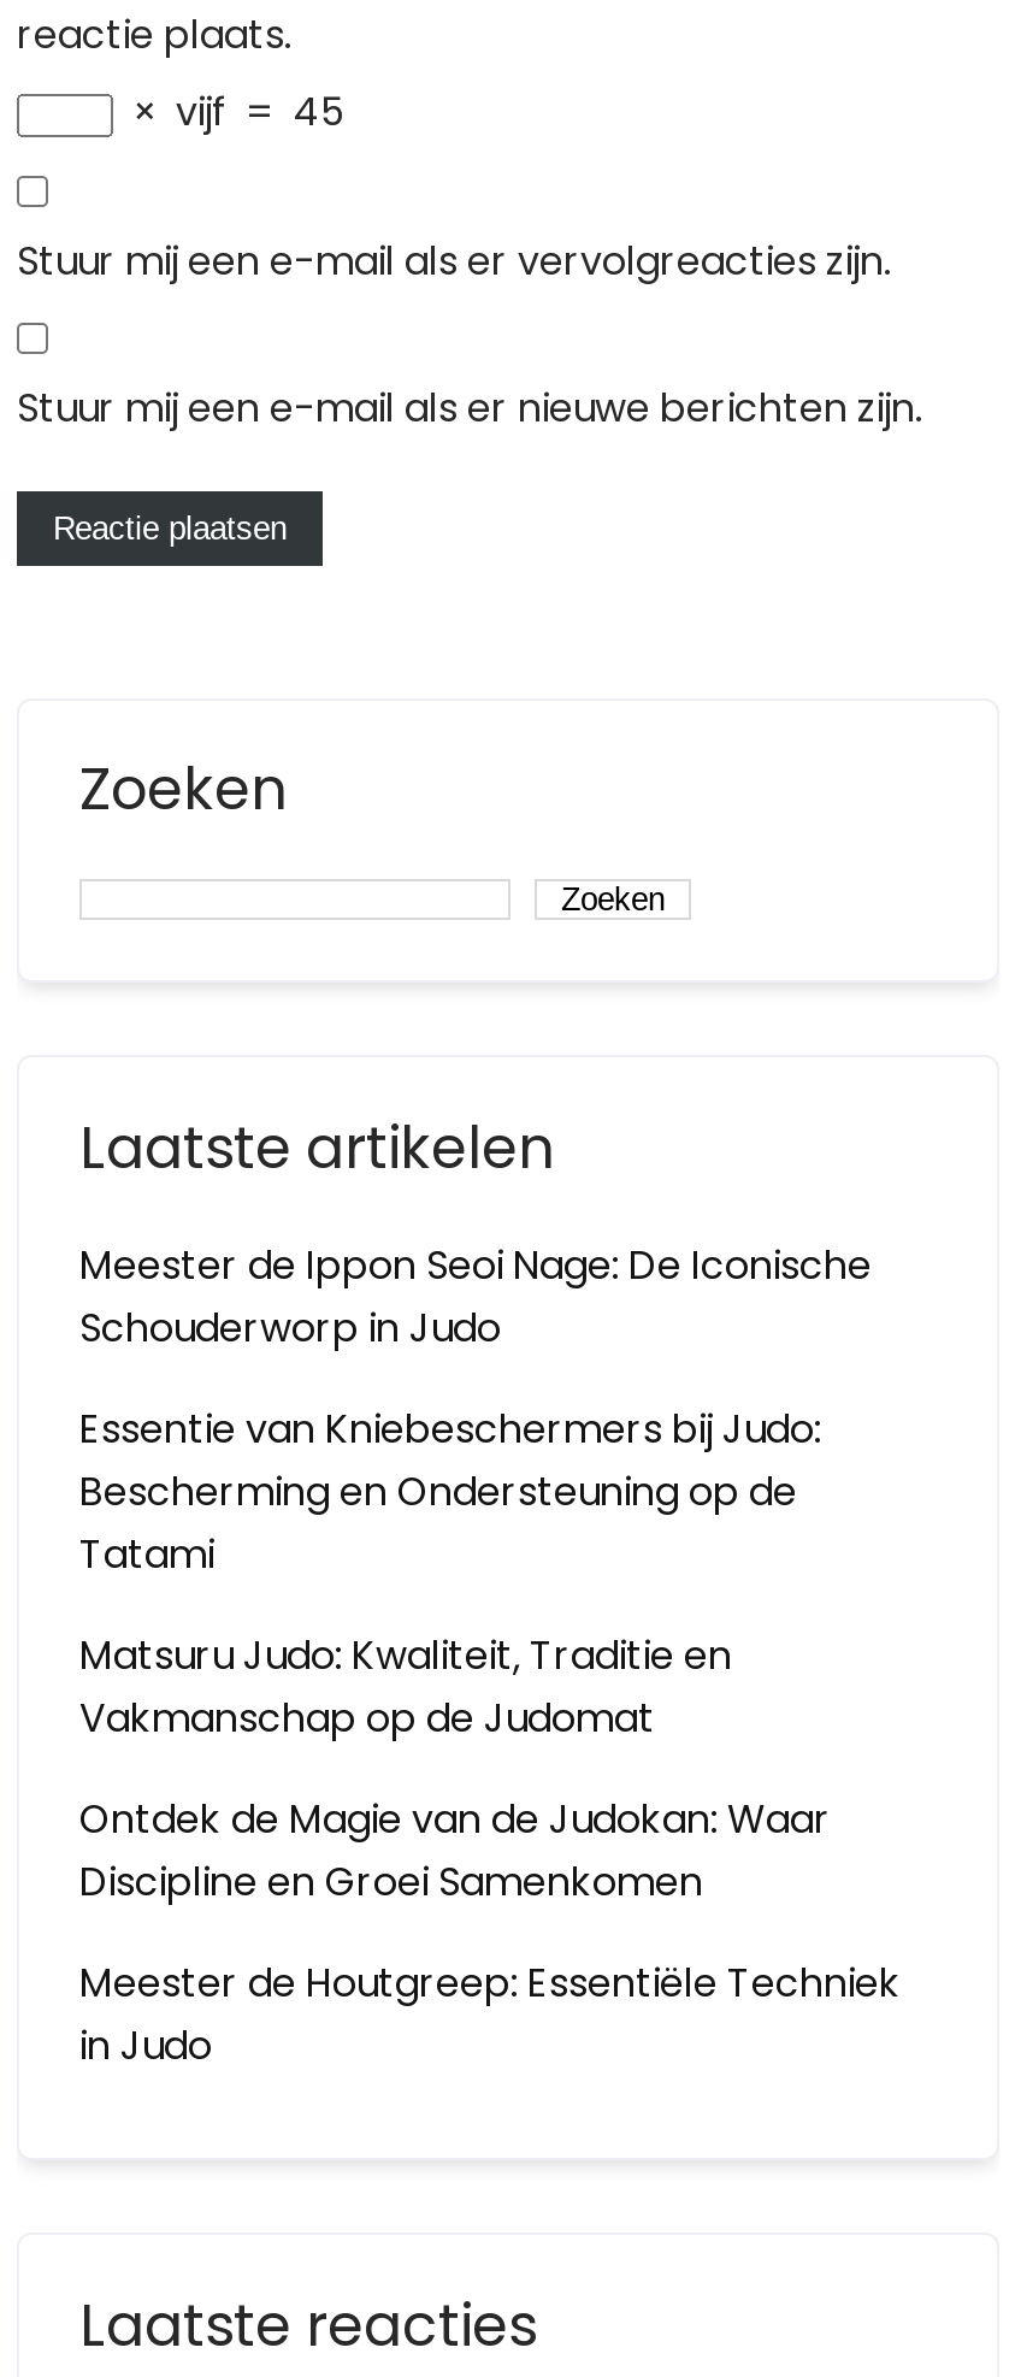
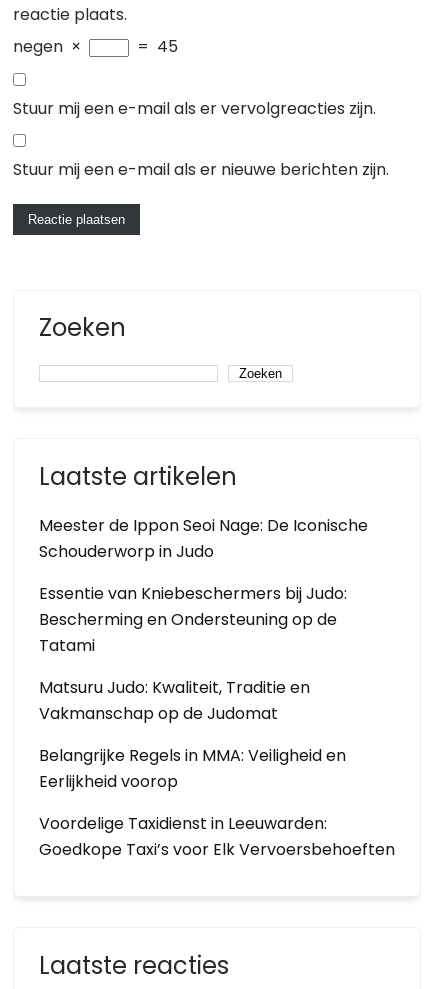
- × vijf = 45
+ negen ×
+ = 45

- Ontdek de Magie van de Judokan: Waar
- Discipline en Groei Samenkomen
+ Belangrijke Regels in MMA: Veiligheid en
+ Eerlijkheid voorop

- Meester de Houtgreep: Essentiële Techniek
- in Judo
+ Voordelige Taxidienst in Leeuwarden:
+ Goedkope Taxi’s voor Elk Vervoersbehoeften
